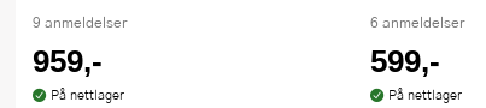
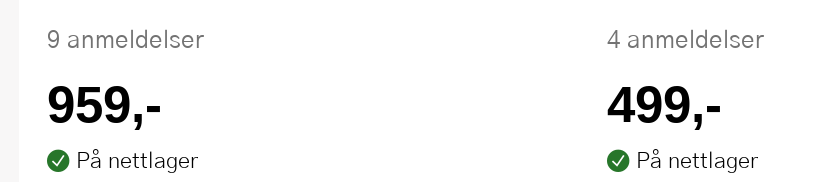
- 6 anmeldelser
- 599,-
+ 4 anmeldelser
+ 499,-
